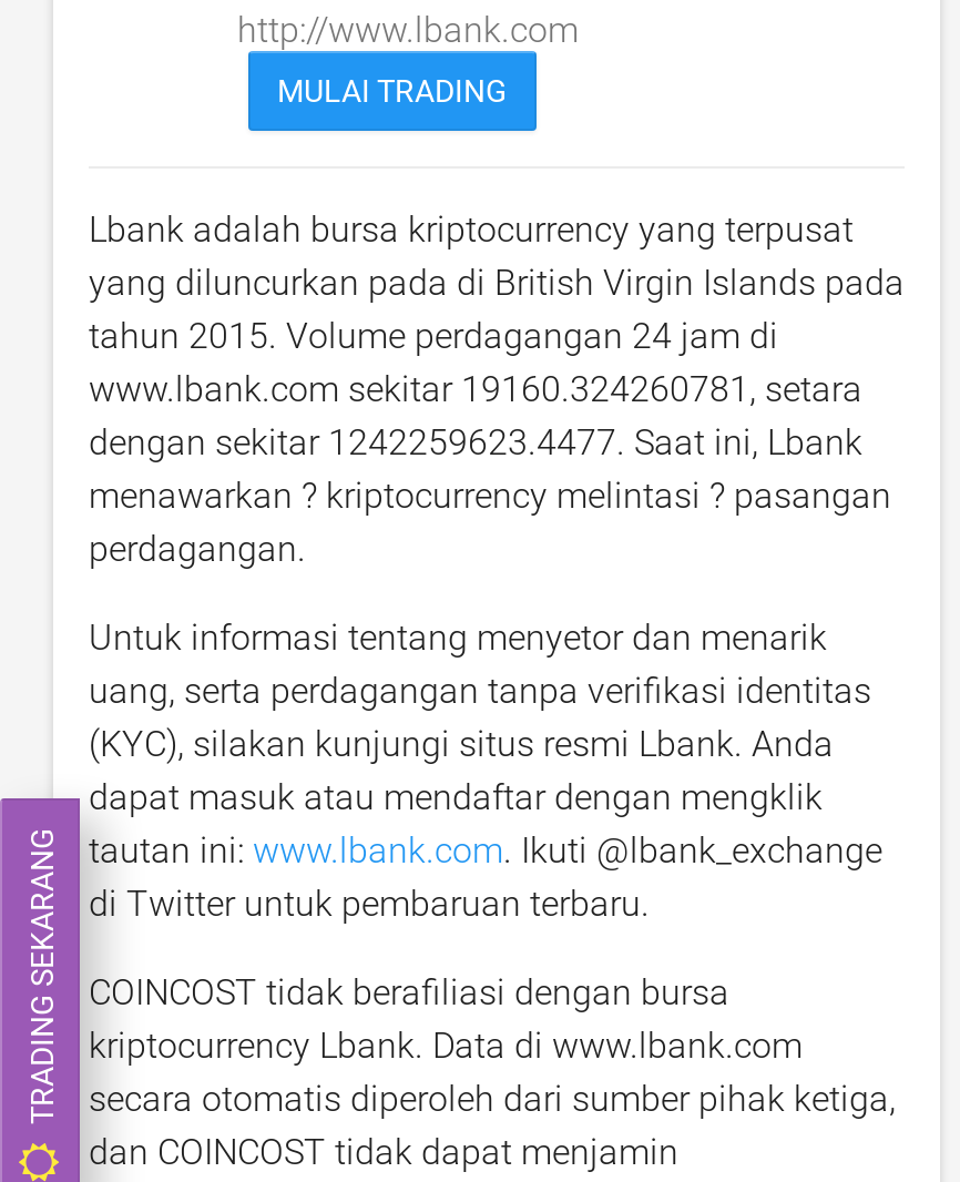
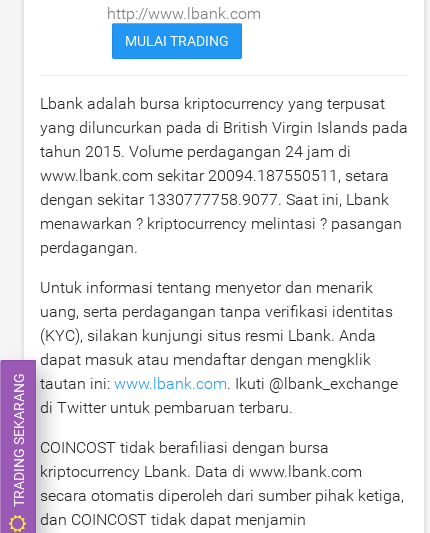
- www.lbank.com sekitar 19160.324260781, setara
+ www.lbank.com sekitar 20094.187550511, setara

- dengan sekitar 1242259623.4477. Saat ini, Lbank
+ dengan sekitar 1330777758.9077. Saat ini, Lbank
